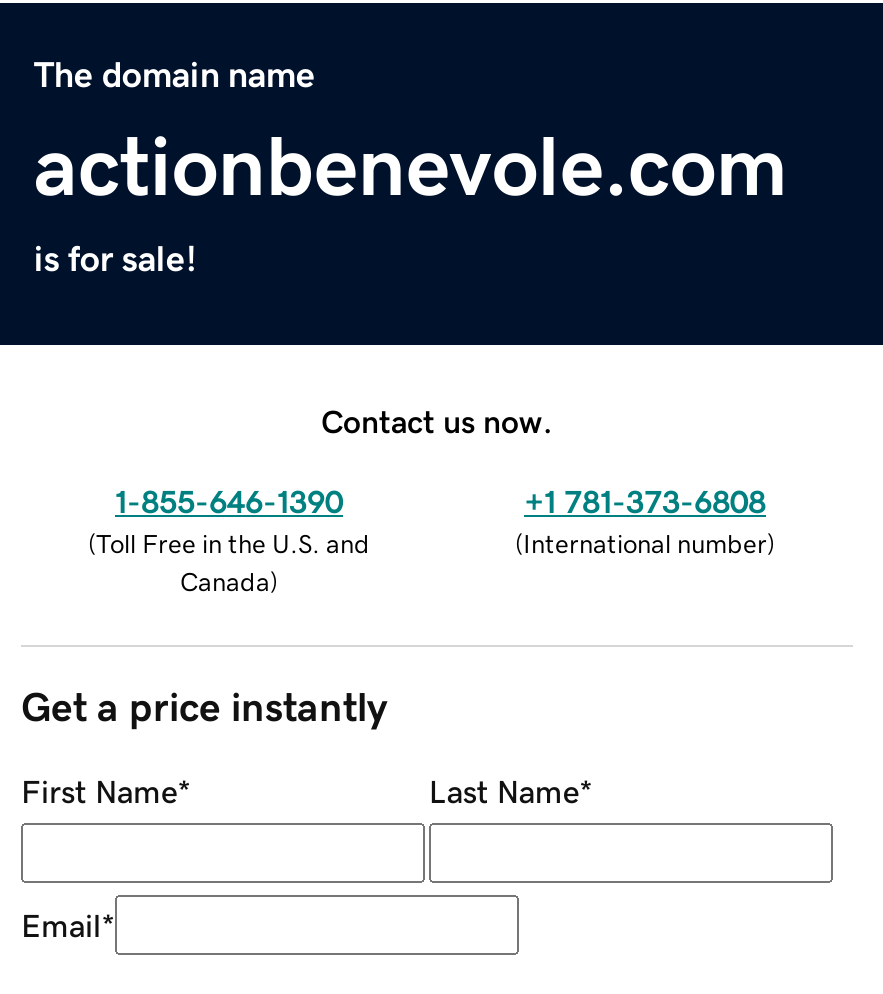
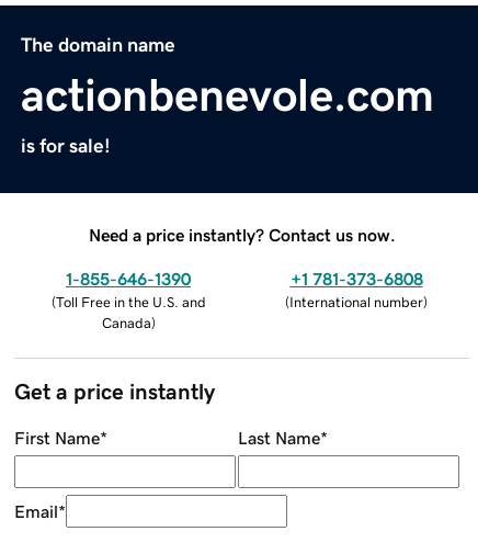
- Contact us now.
+ Need a price instantly? Contact us now.
